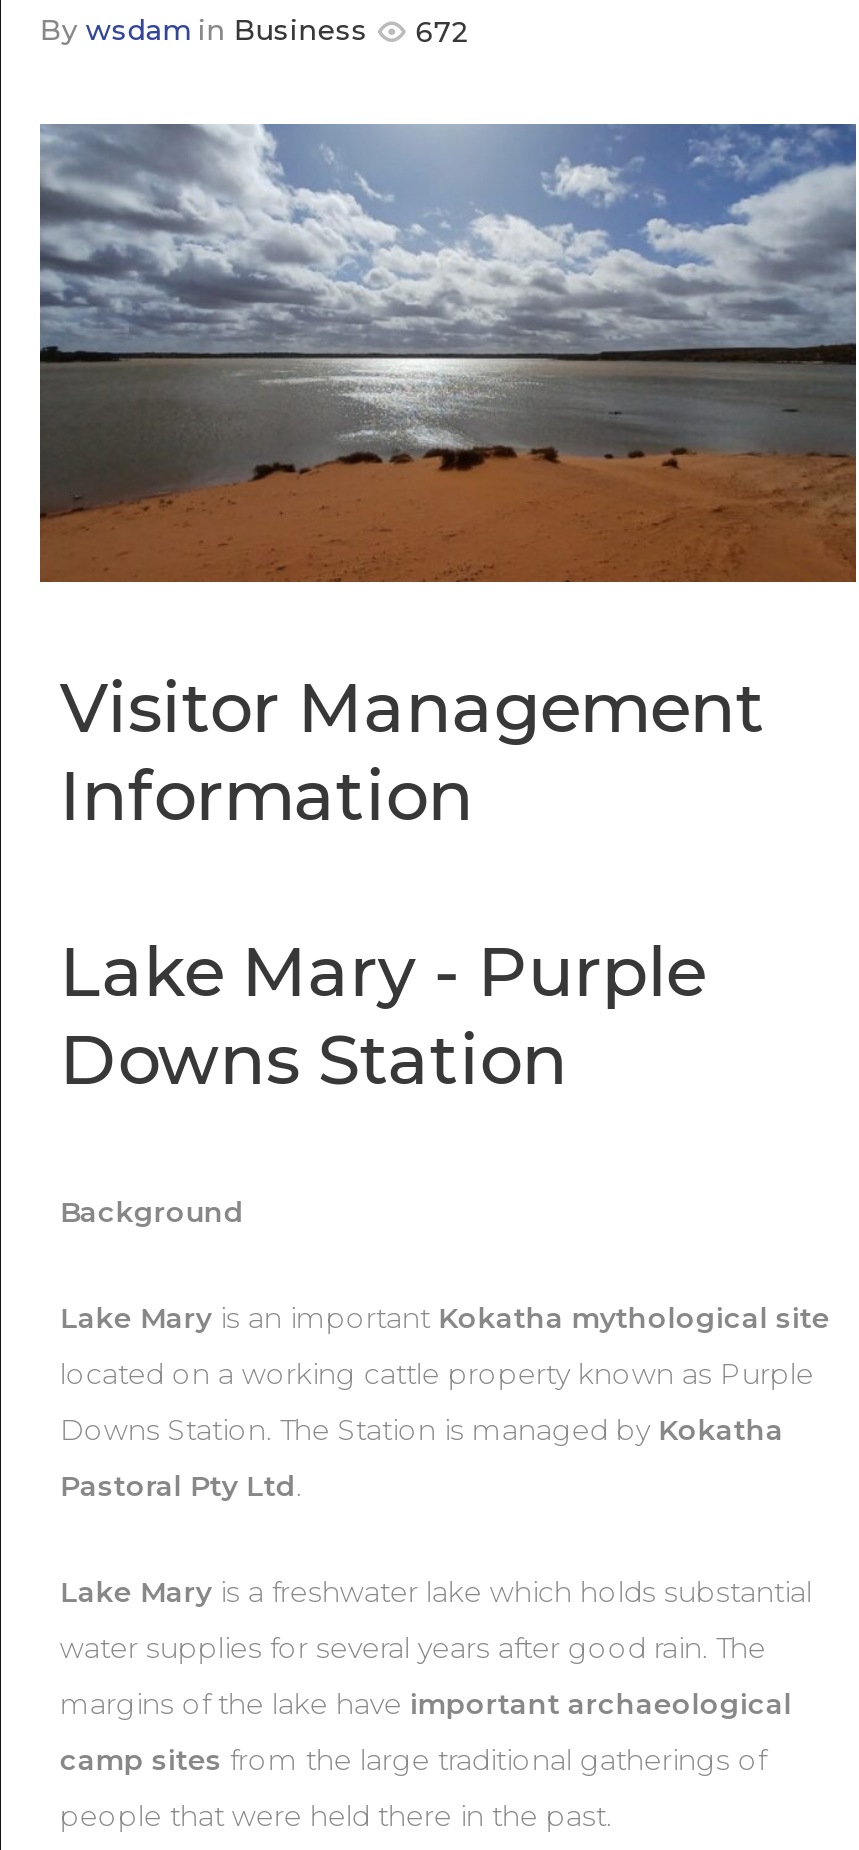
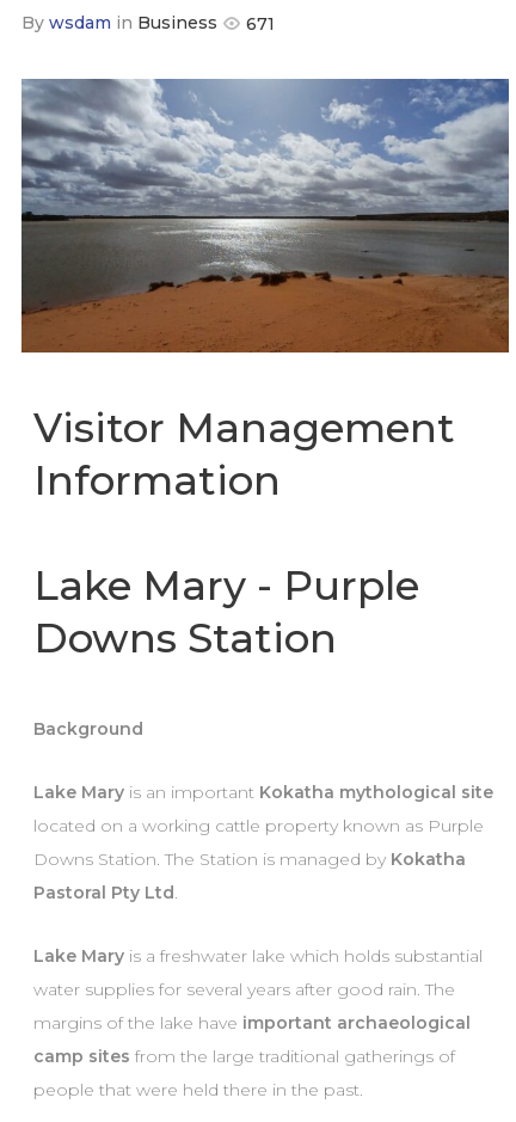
- By wsdam in Business 672
+ By wsdam in Business 671
